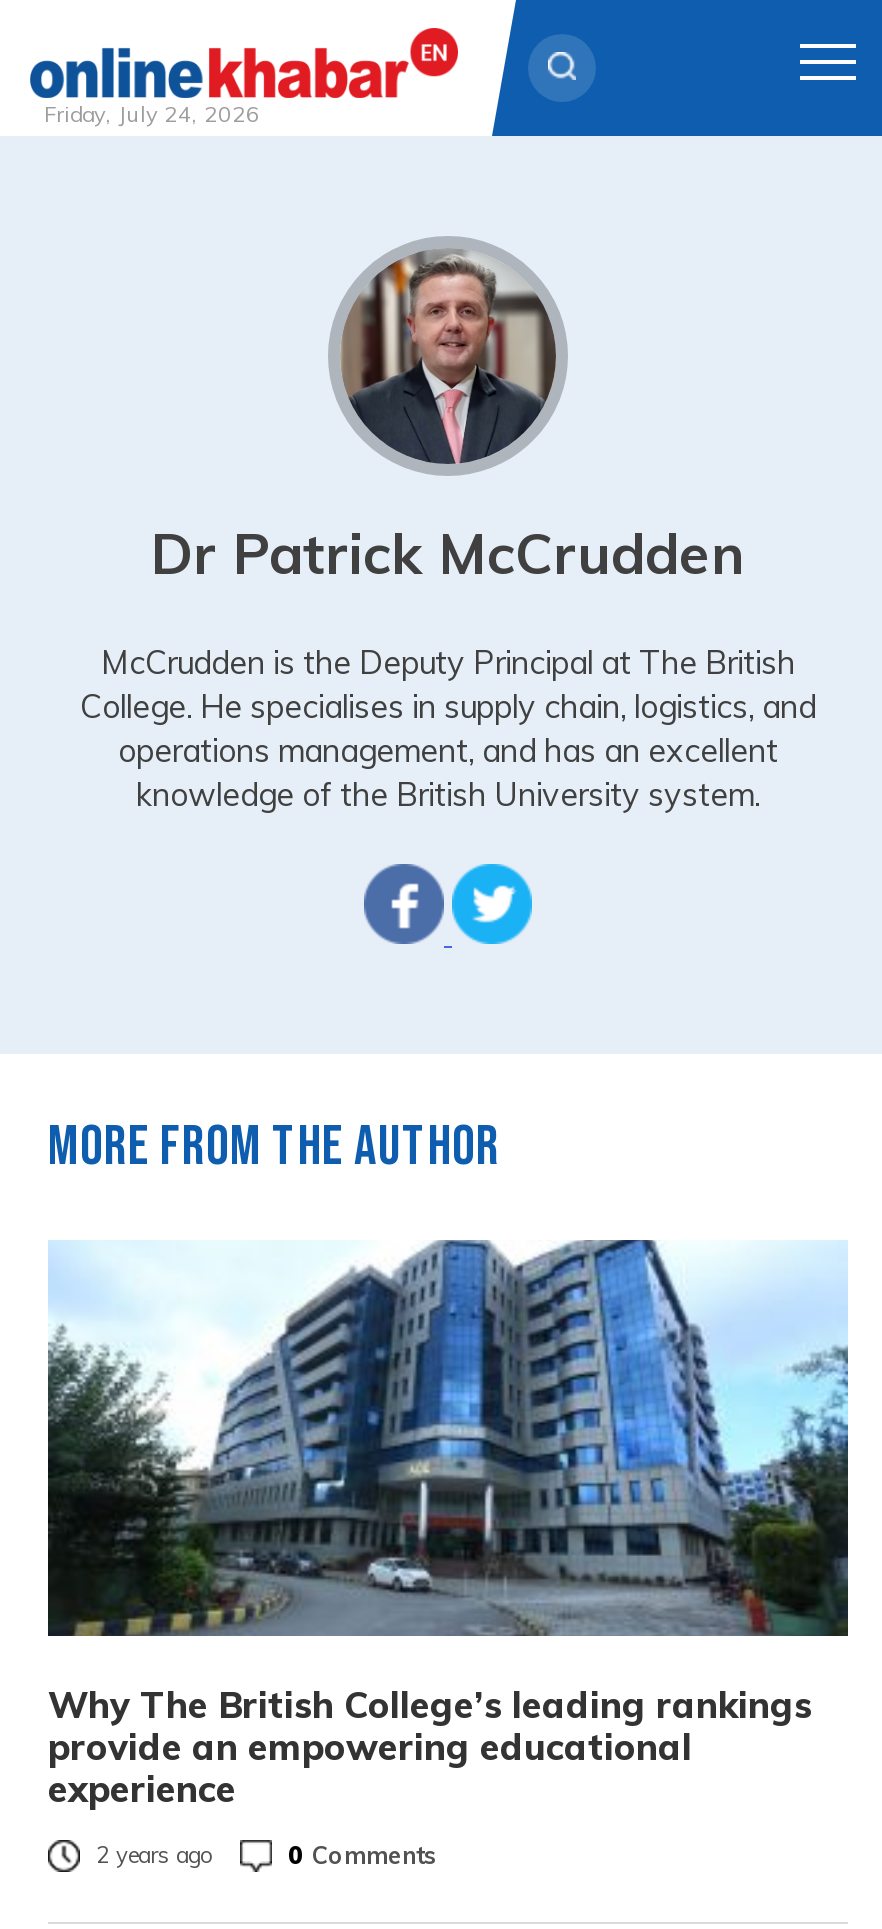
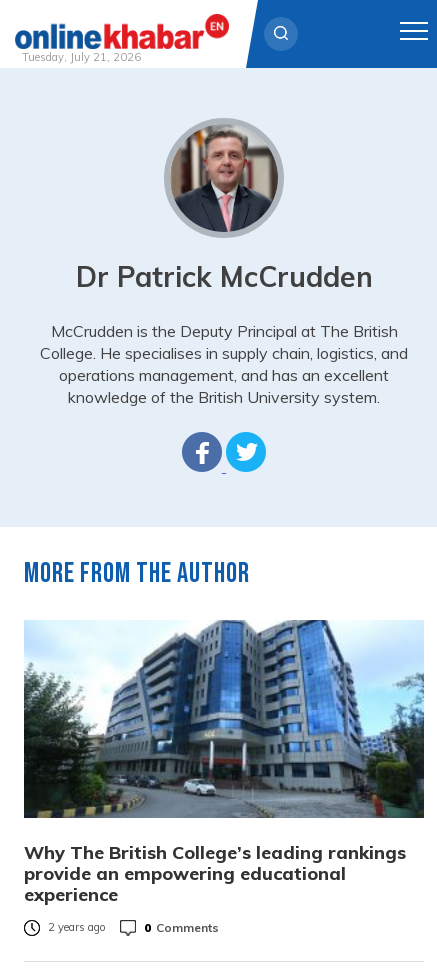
- Friday, July 24, 2026
+ Tuesday, July 21, 2026
